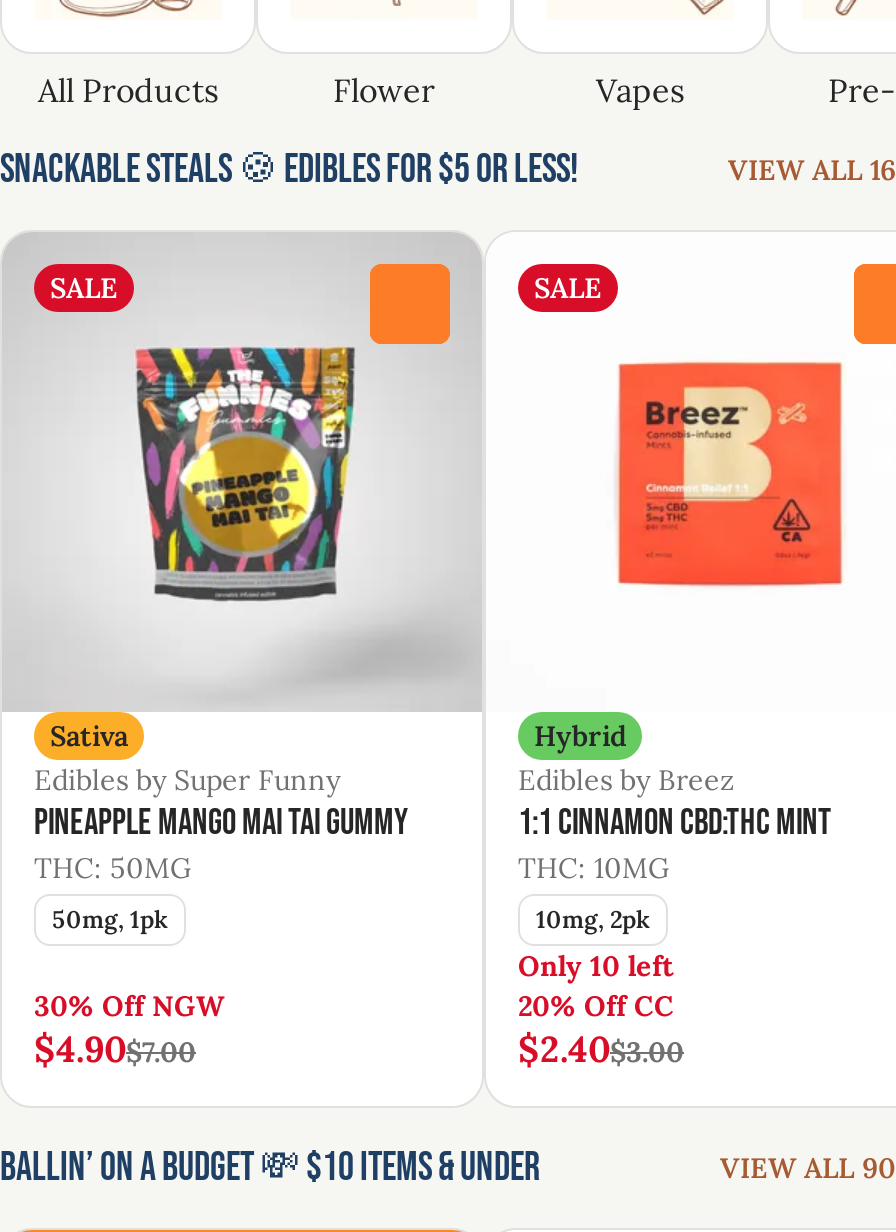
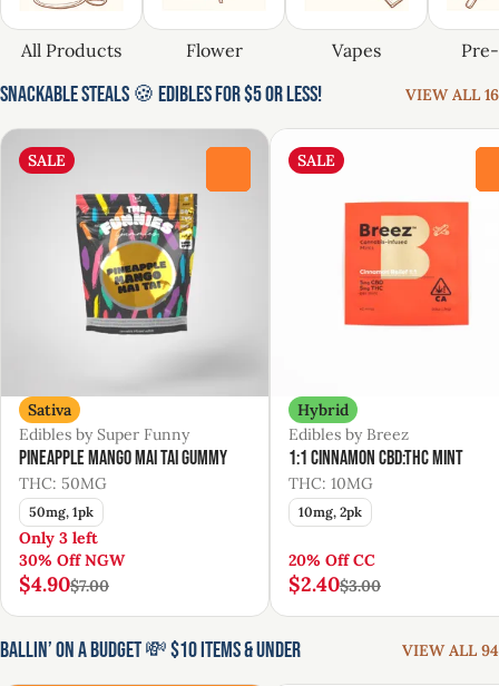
+ Only 3 left

- Only 10 left

- VIEW ALL 90
+ VIEW ALL 94
